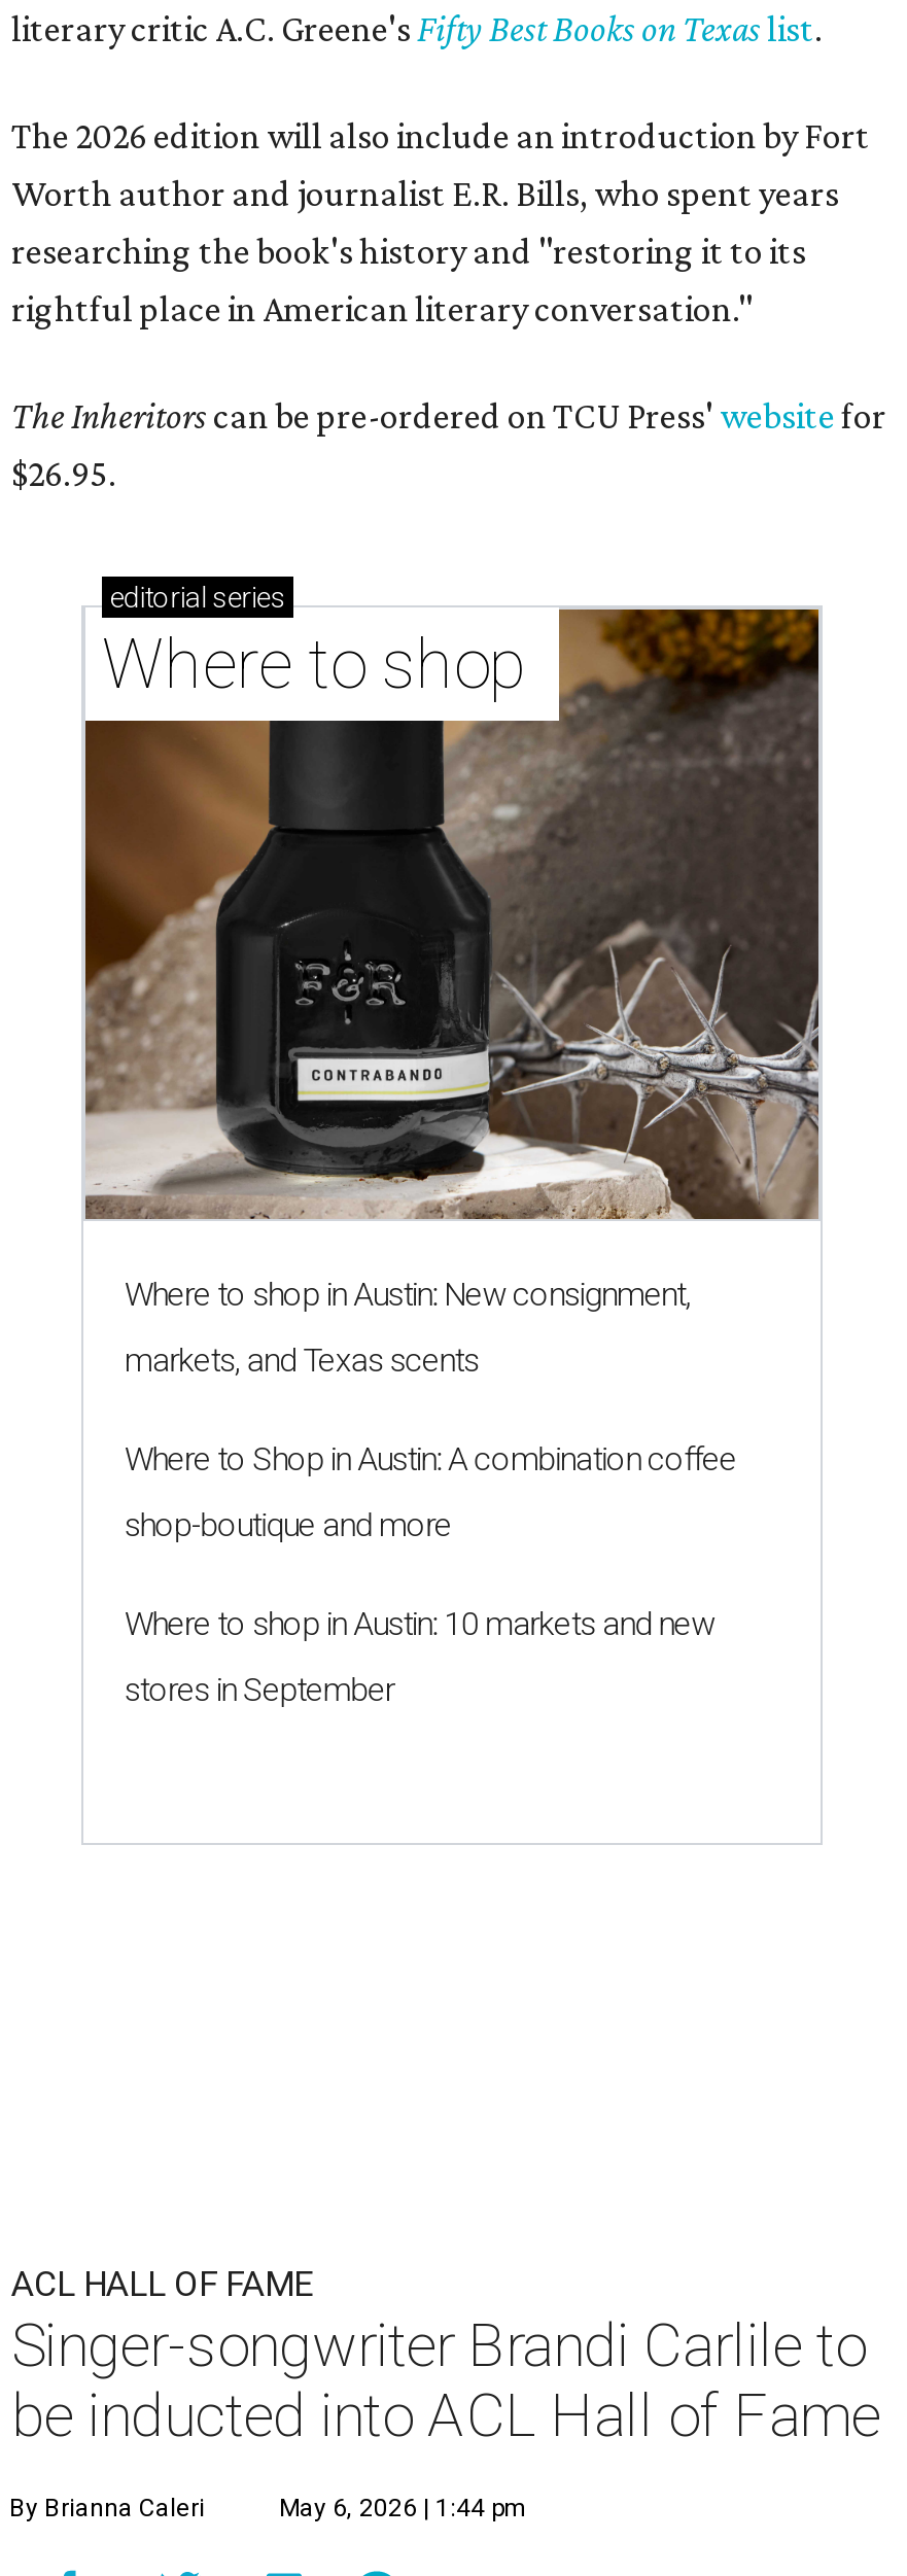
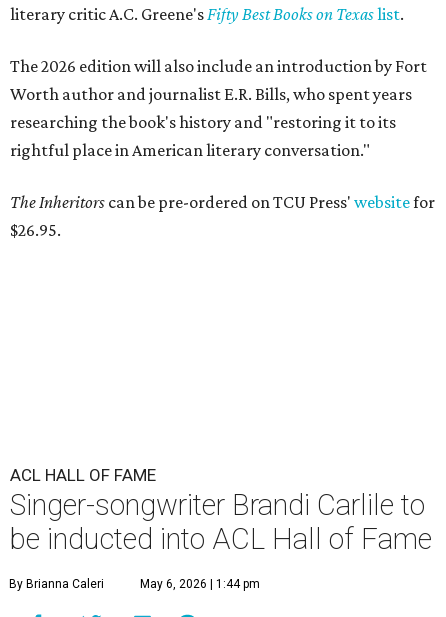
- [image]
- editorial series
- Where to shop

- Where to shop in Austin: New consignment,
- markets, and Texas scents
- Where to Shop in Austin: A combination coffee
- shop-boutique and more
- Where to shop in Austin: 10 markets and new
- stores in September
